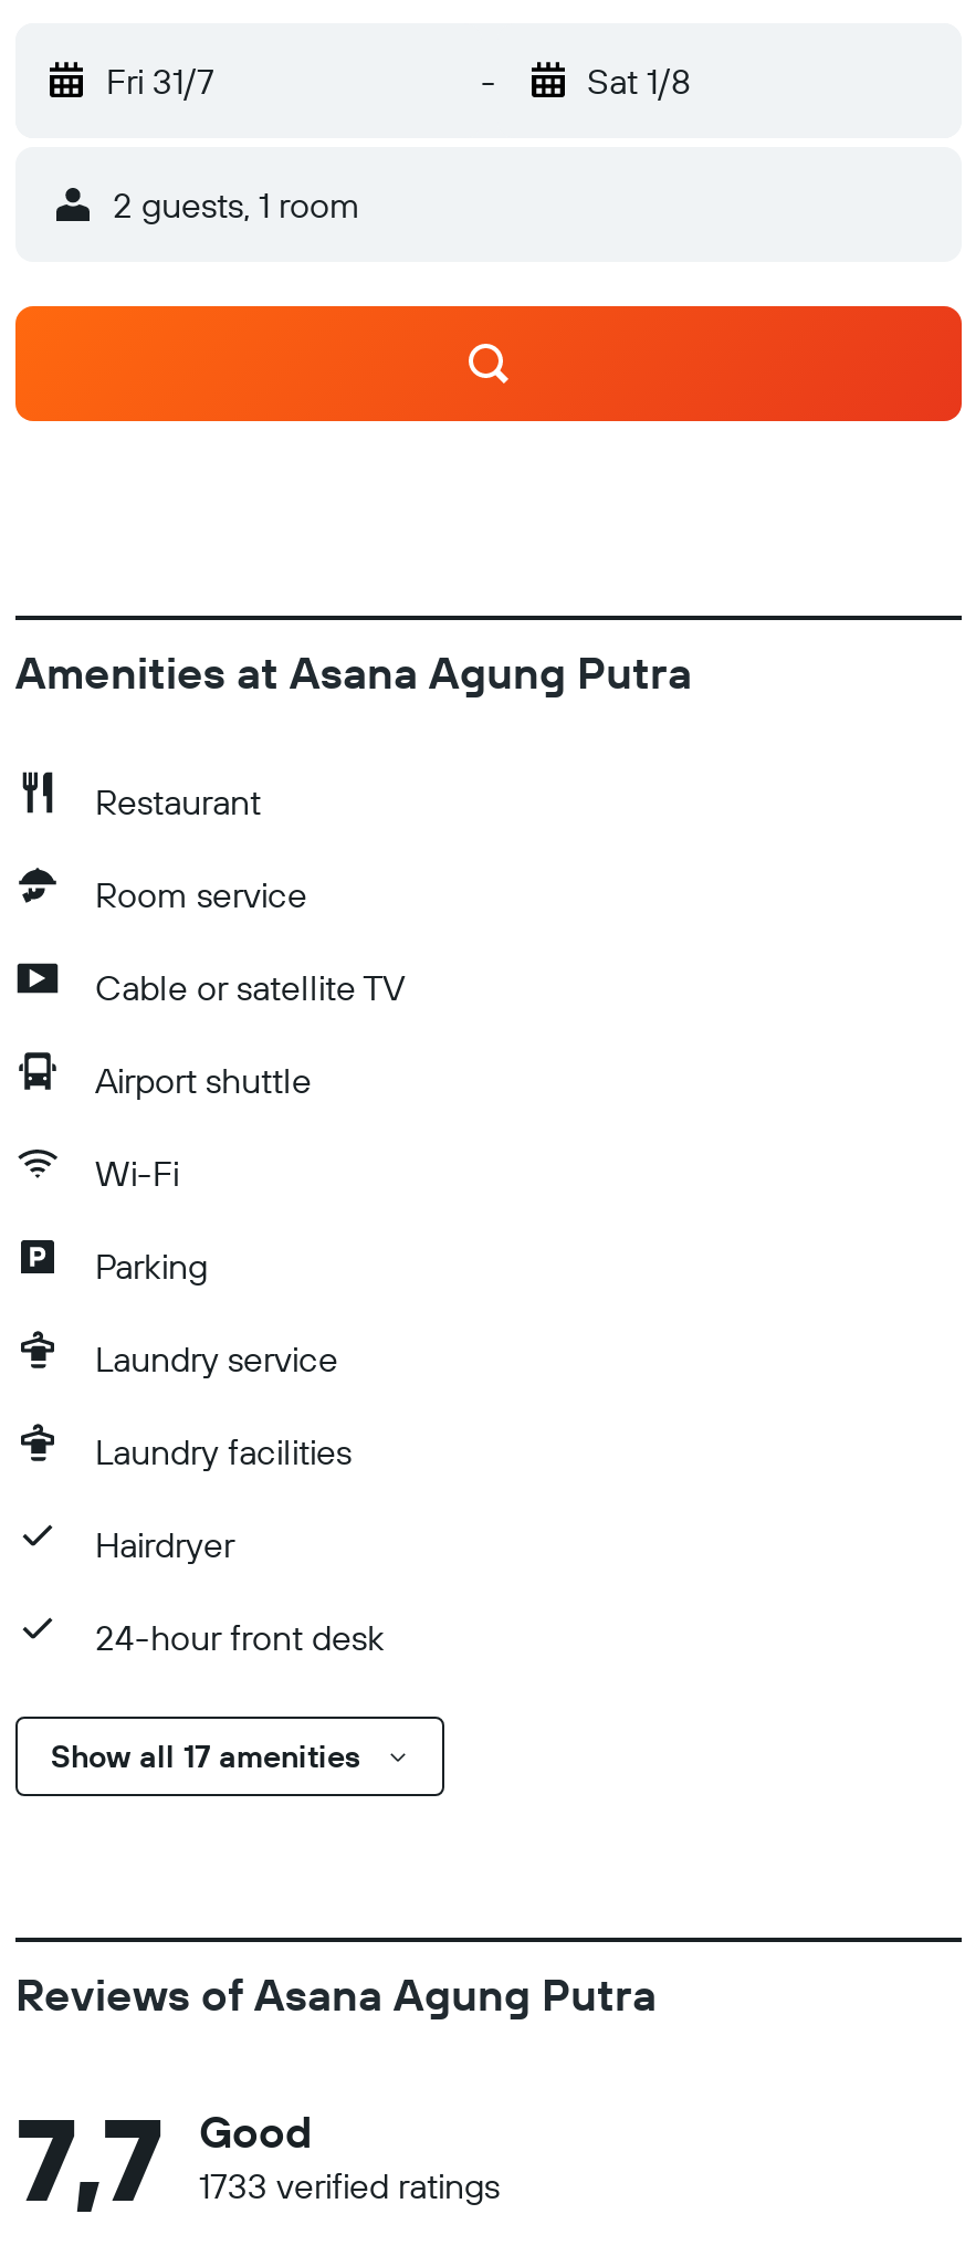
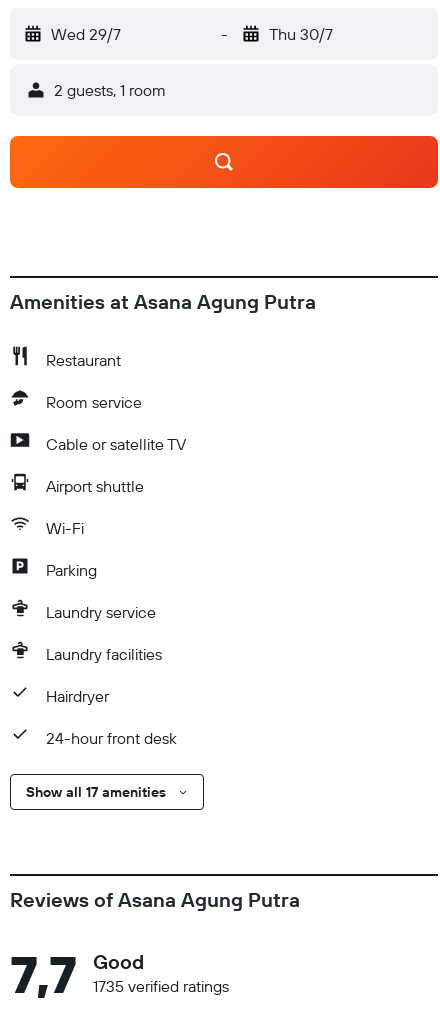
- Fri 31/7
+ Wed 29/7

- Sat 1/8
+ Thu 30/7

- 1733 verified ratings
+ 1735 verified ratings
